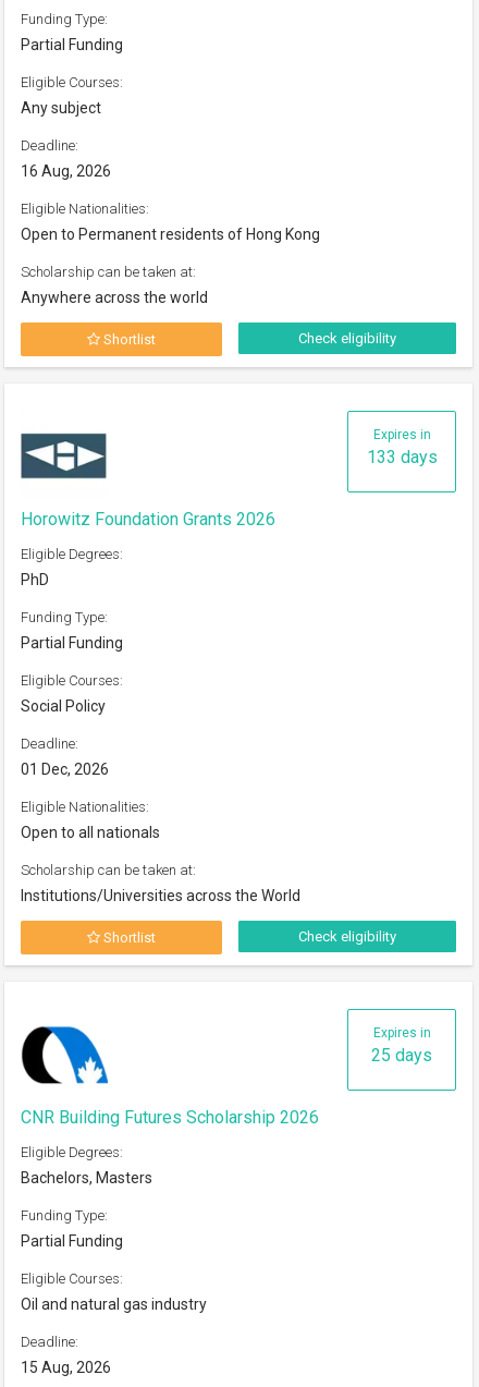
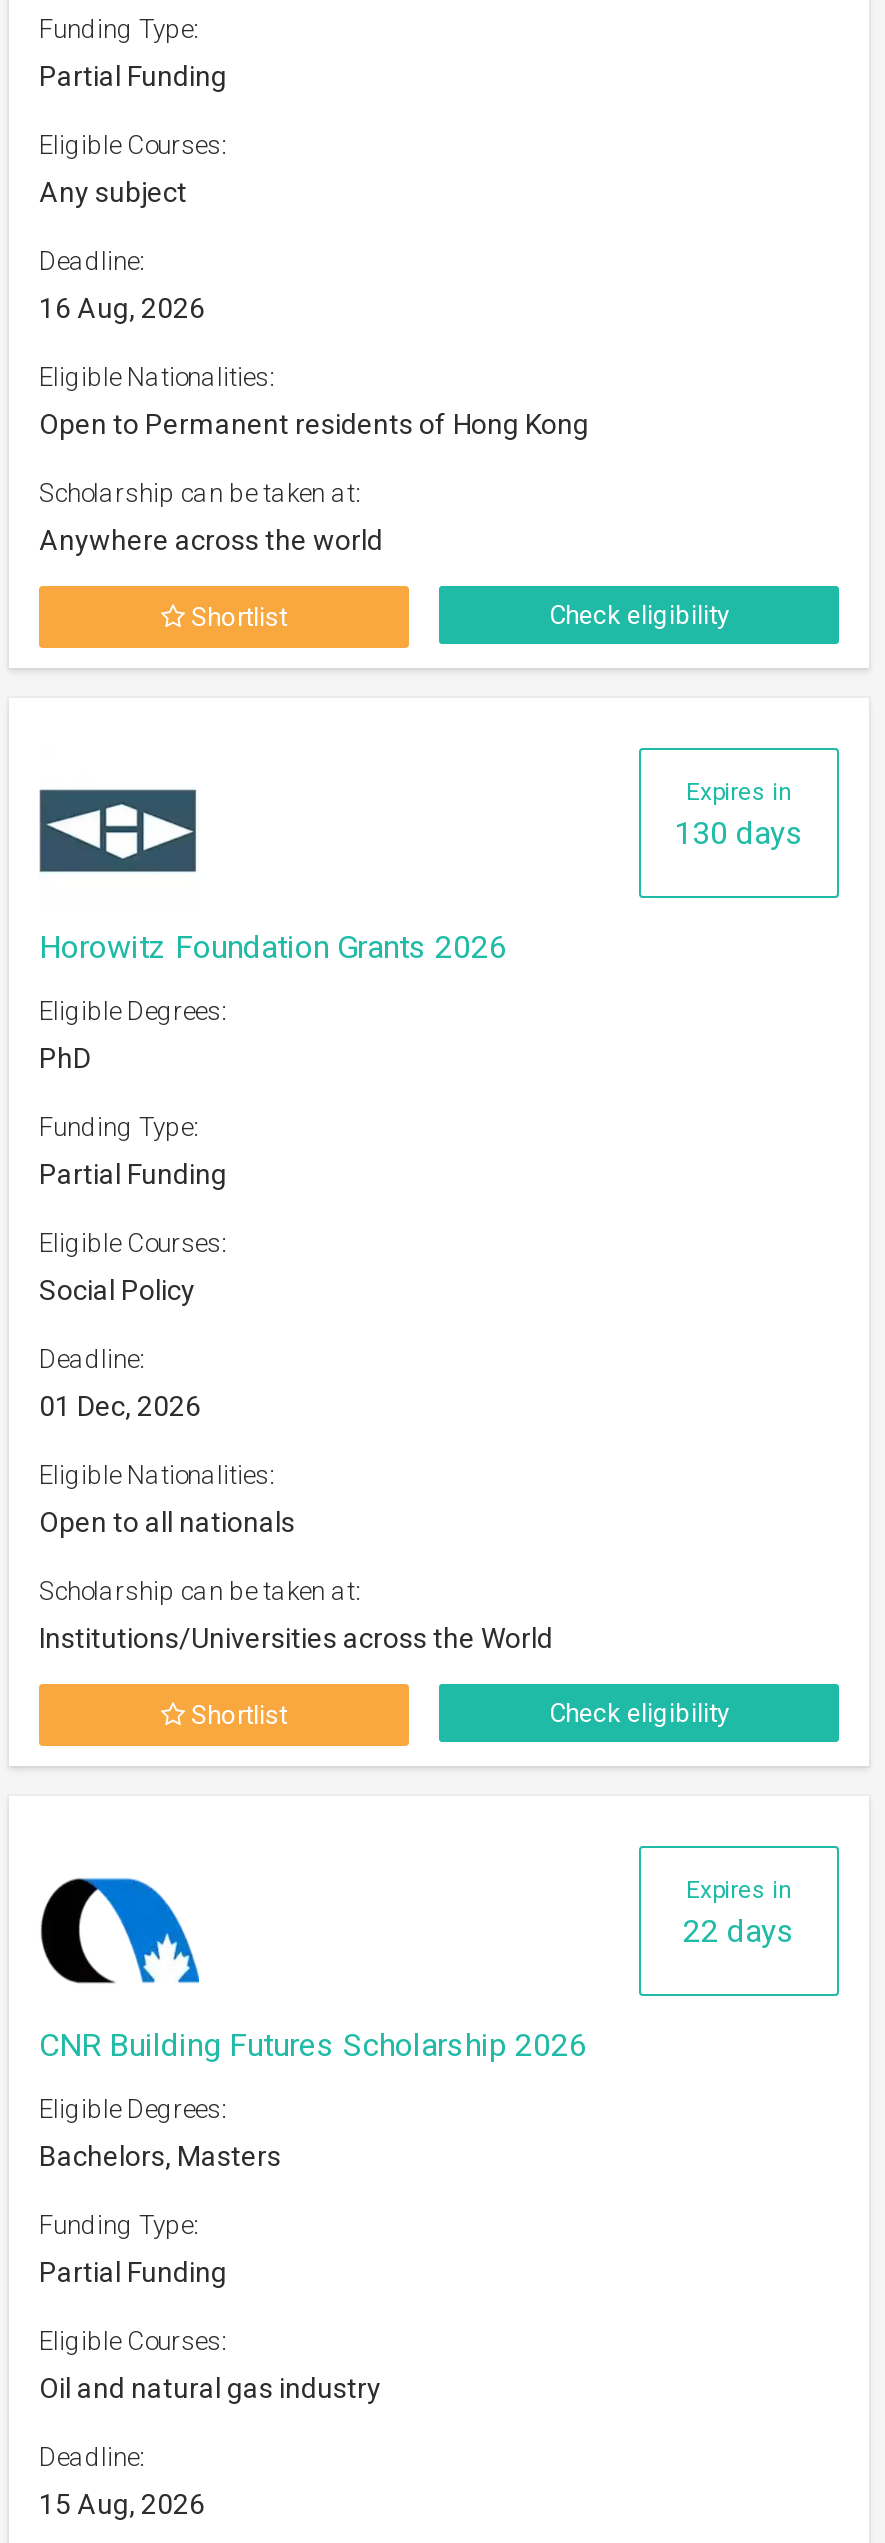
- 133 days
+ 130 days

- 25 days
+ 22 days
